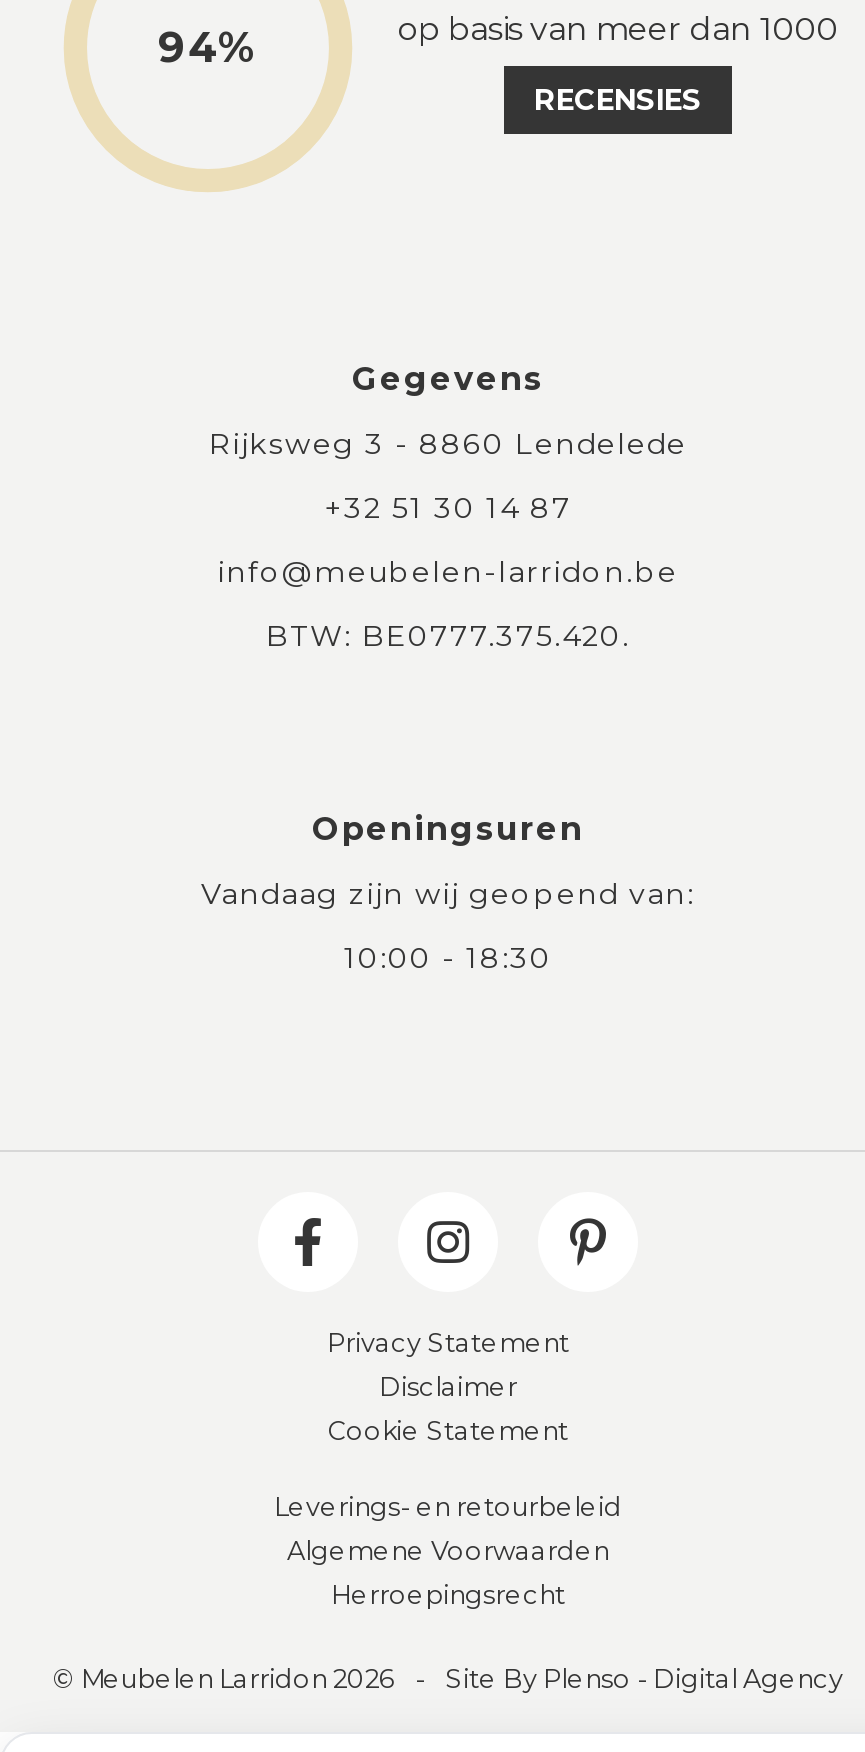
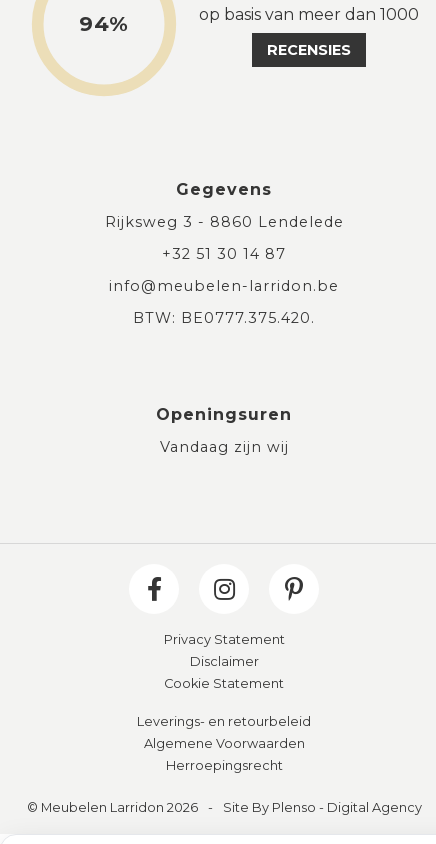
- Vandaag zijn wij geopend van:
- 10:00 - 18:30
+ Vandaag zijn wij
